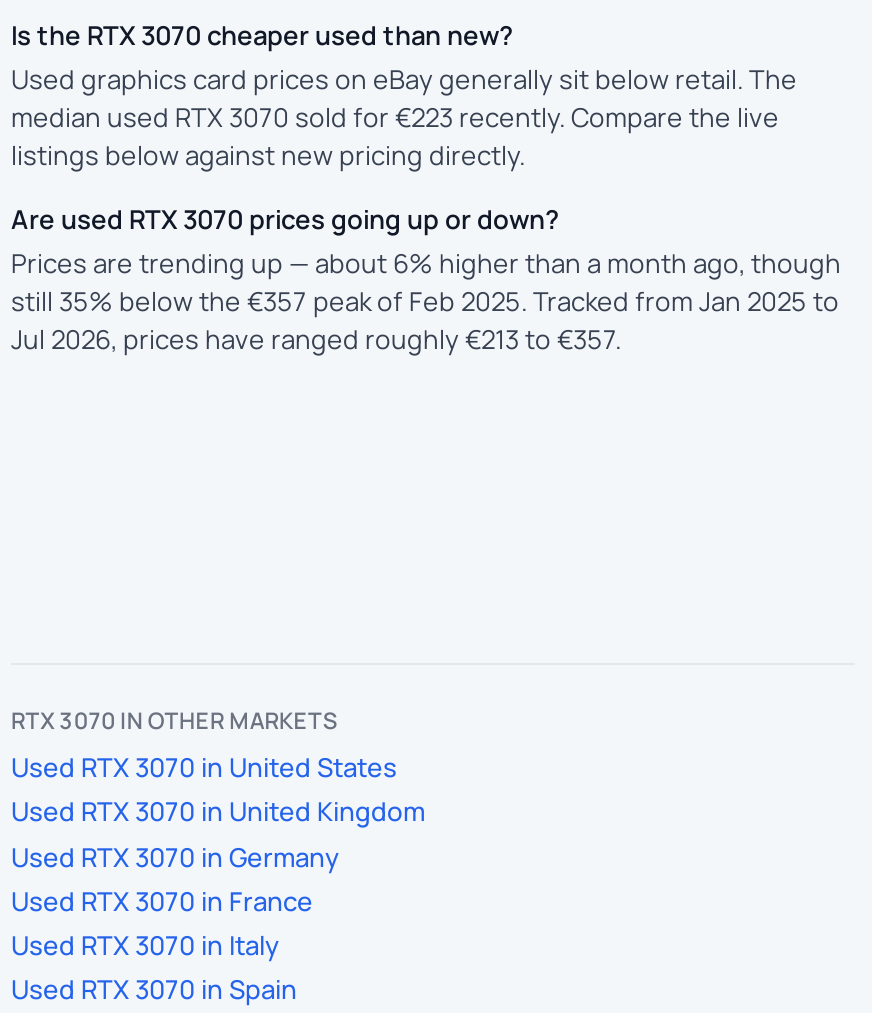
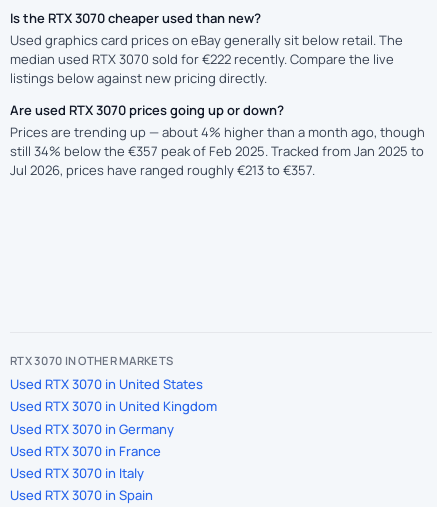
- median used RTX 3070 sold for €223 recently. Compare the live
+ median used RTX 3070 sold for €222 recently. Compare the live

- Prices are trending up — about 6% higher than a month ago, though
+ Prices are trending up — about 4% higher than a month ago, though

- still 35% below the €357 peak of Feb 2025. Tracked from Jan 2025 to
+ still 34% below the €357 peak of Feb 2025. Tracked from Jan 2025 to
